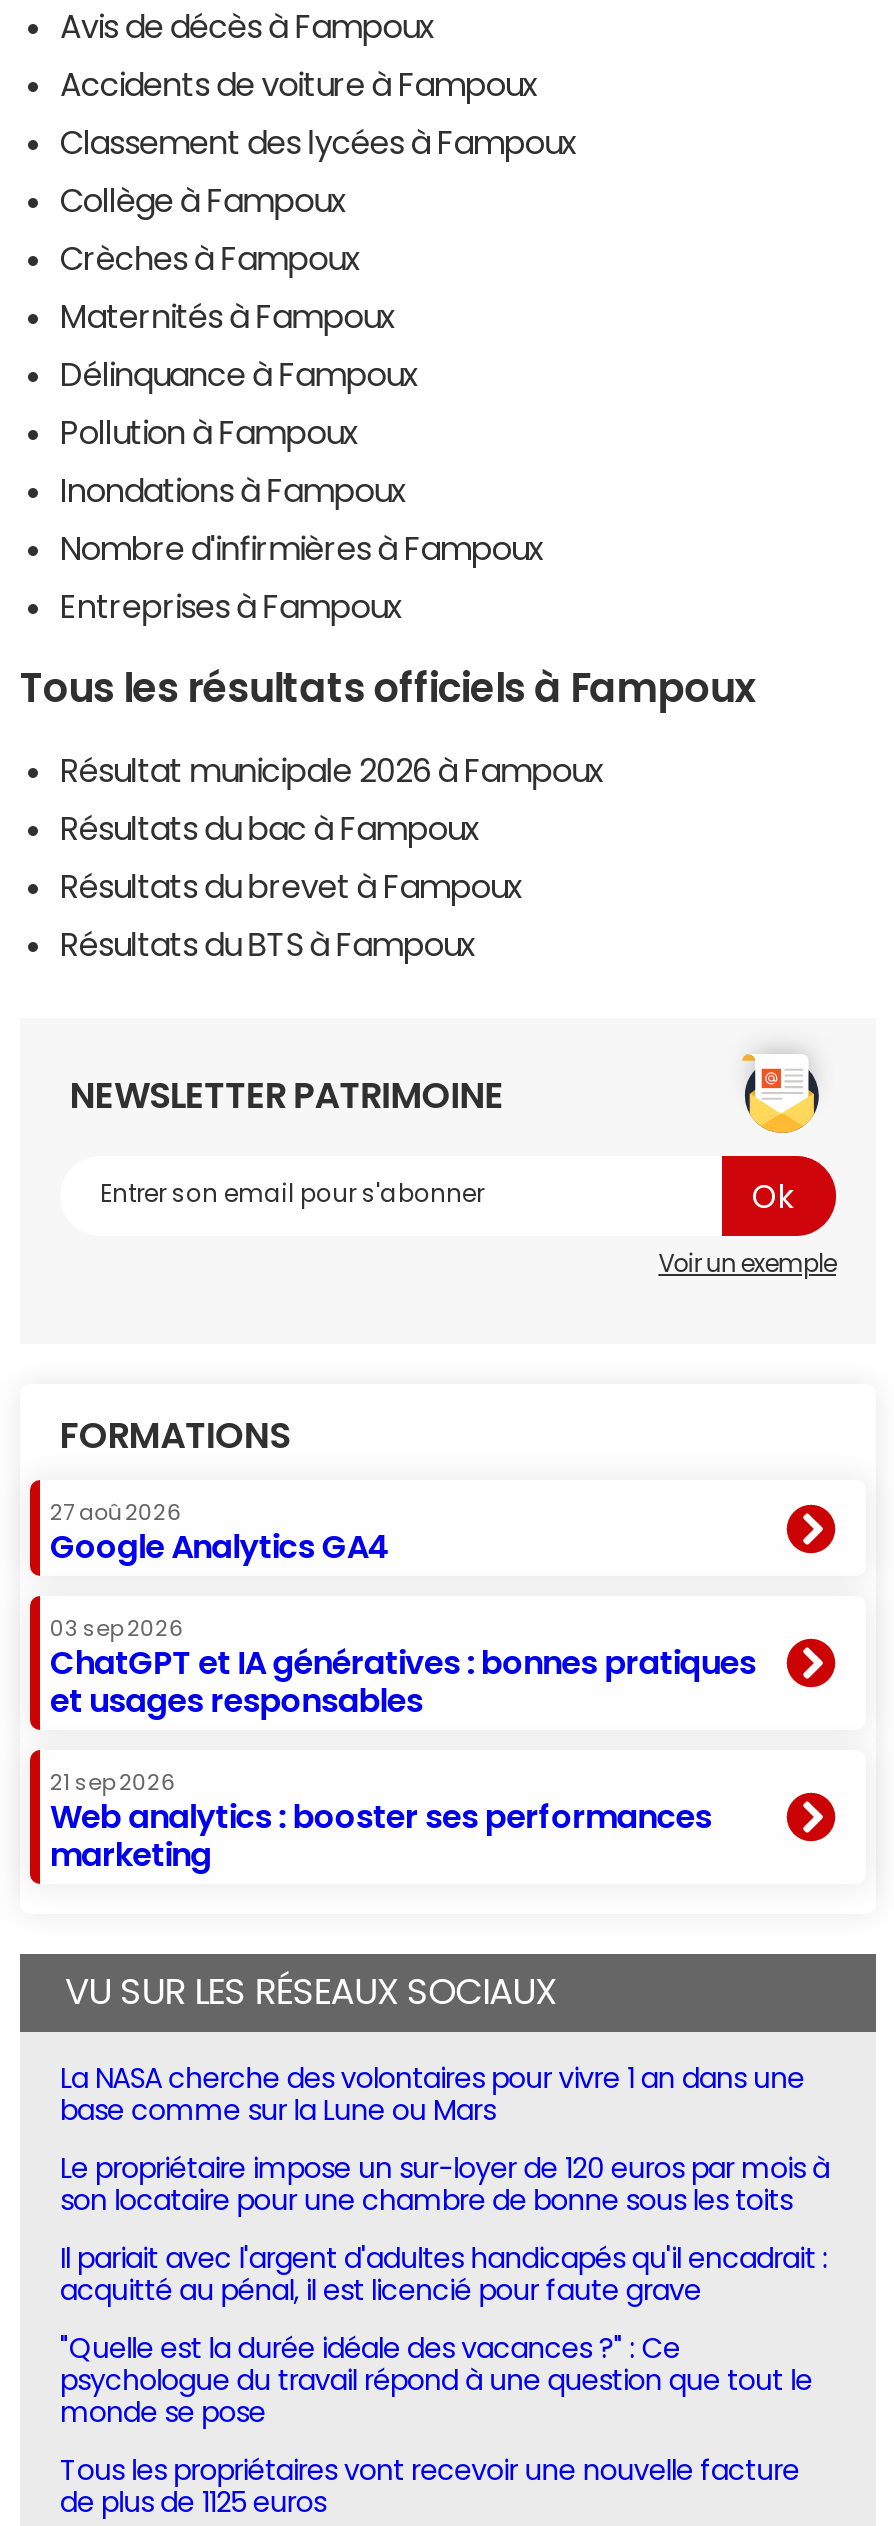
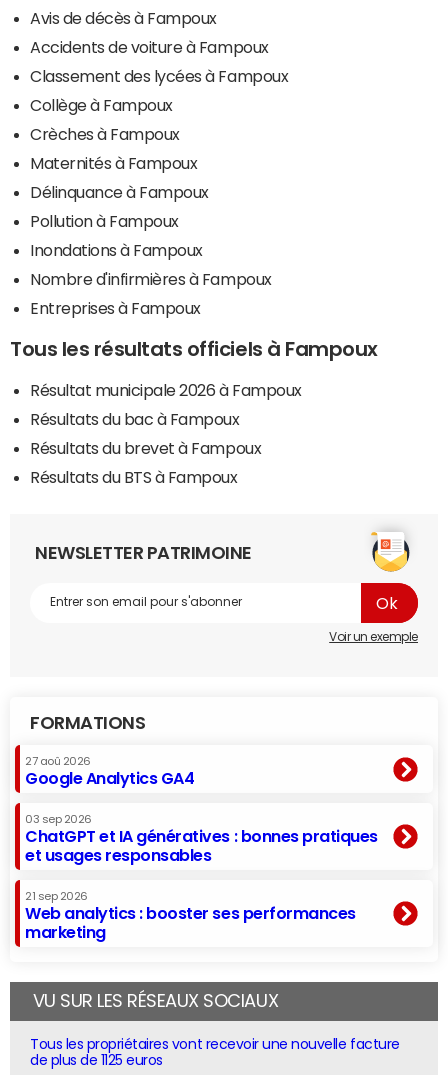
- La NASA cherche des volontaires pour vivre 1 an dans une
- base comme sur la Lune ou Mars
- Le propriétaire impose un sur-loyer de 120 euros par mois à
- son locataire pour une chambre de bonne sous les toits
- Il pariait avec l'argent d'adultes handicapés qu'il encadrait :
- acquitté au pénal, il est licencié pour faute grave
- "Quelle est la durée idéale des vacances ?" : Ce
- psychologue du travail répond à une question que tout le
- monde se pose
